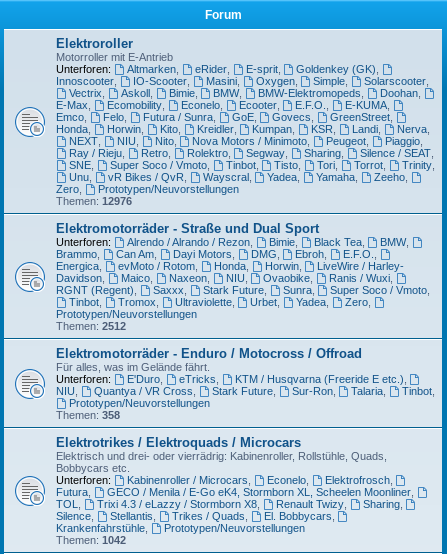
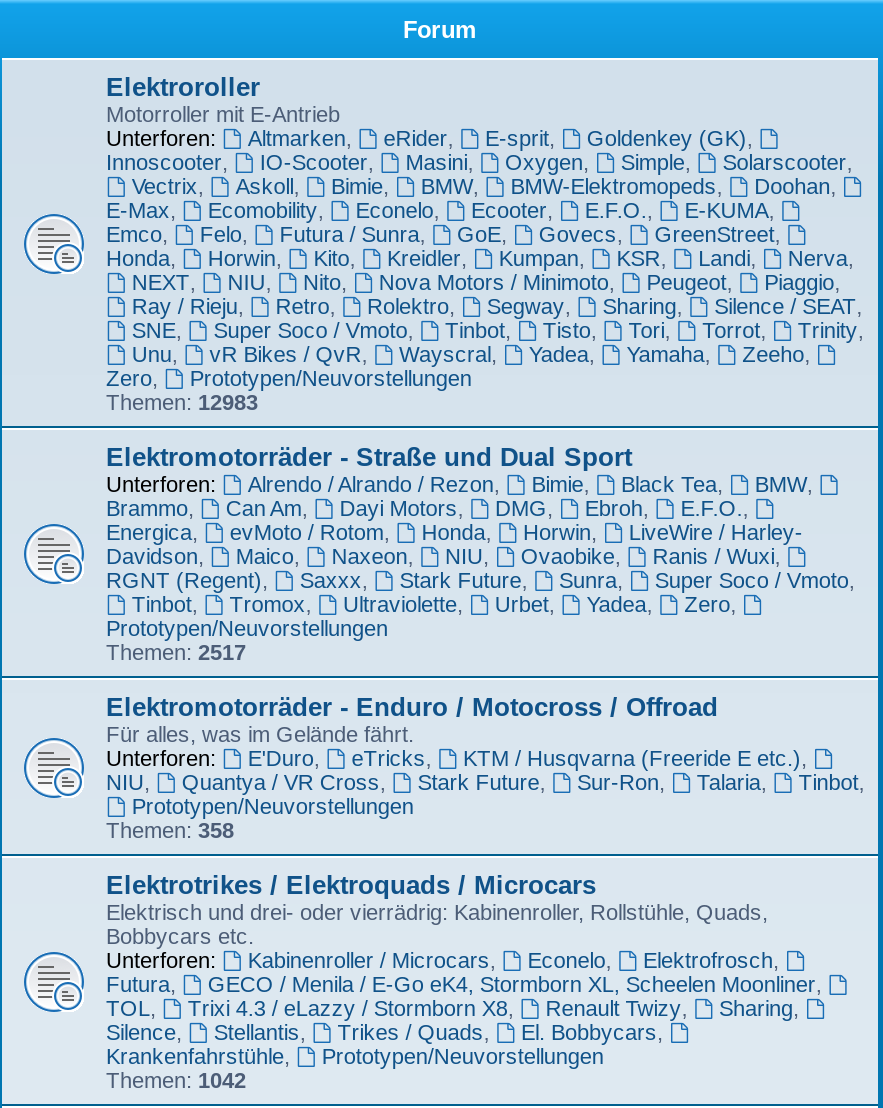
- Themen: 12976
+ Themen: 12983

- Themen: 2512
+ Themen: 2517
